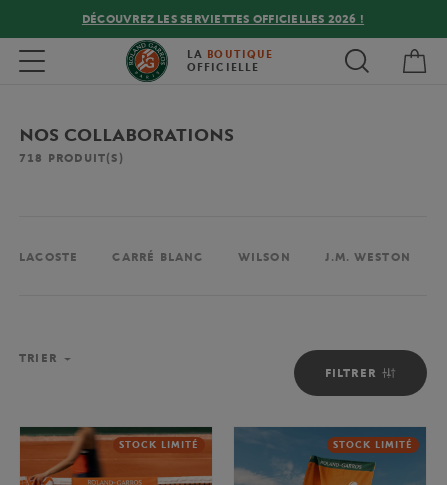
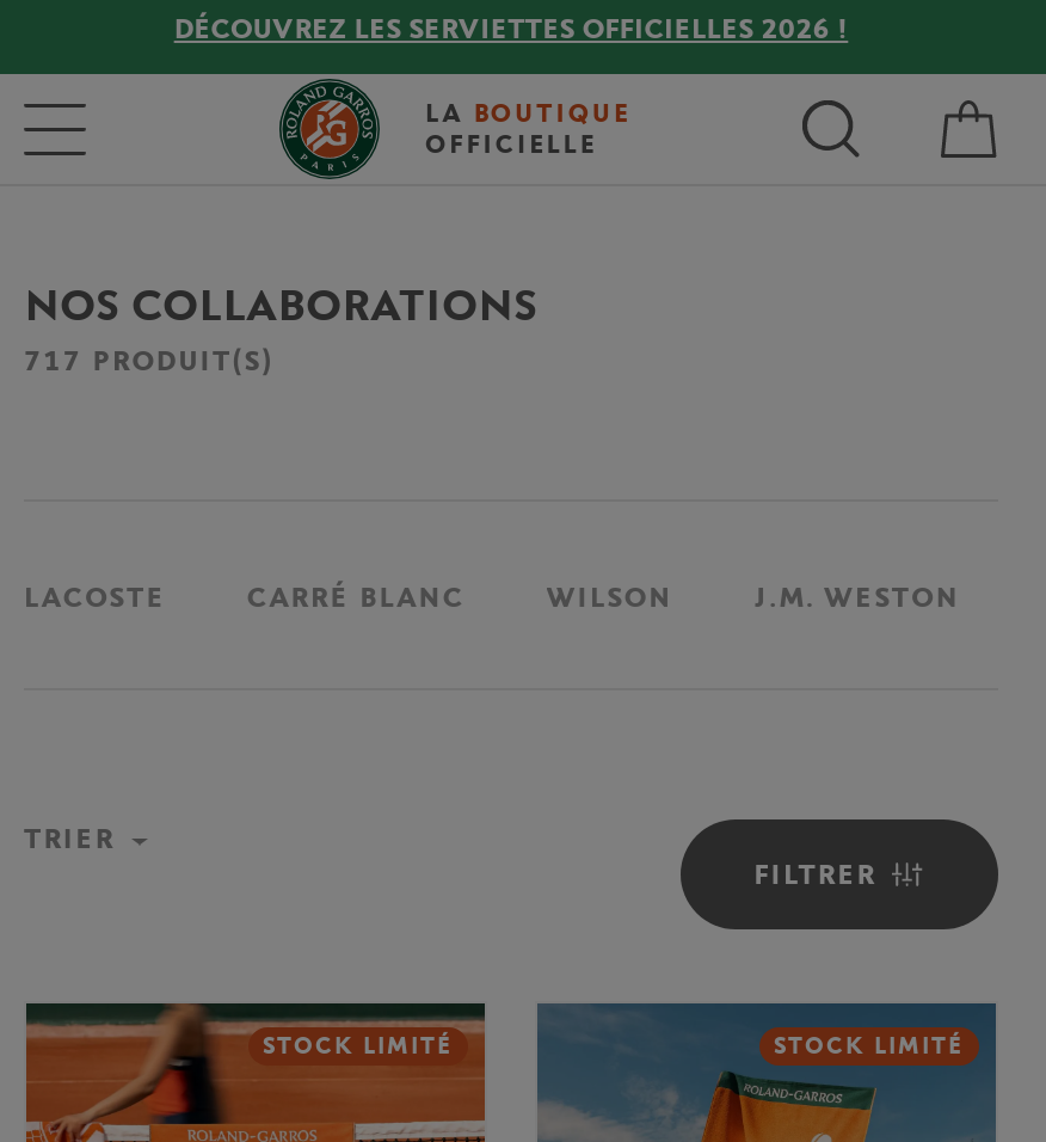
- 718 PRODUIT(S)
+ 717 PRODUIT(S)
